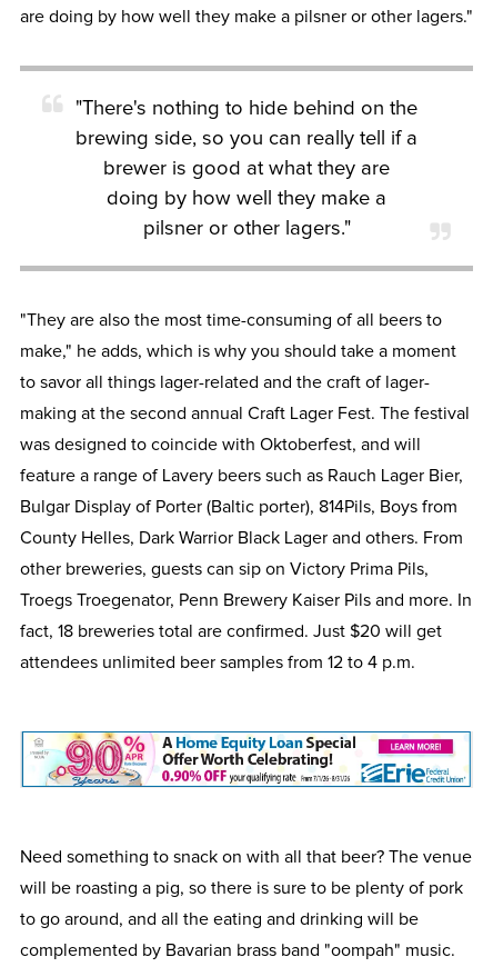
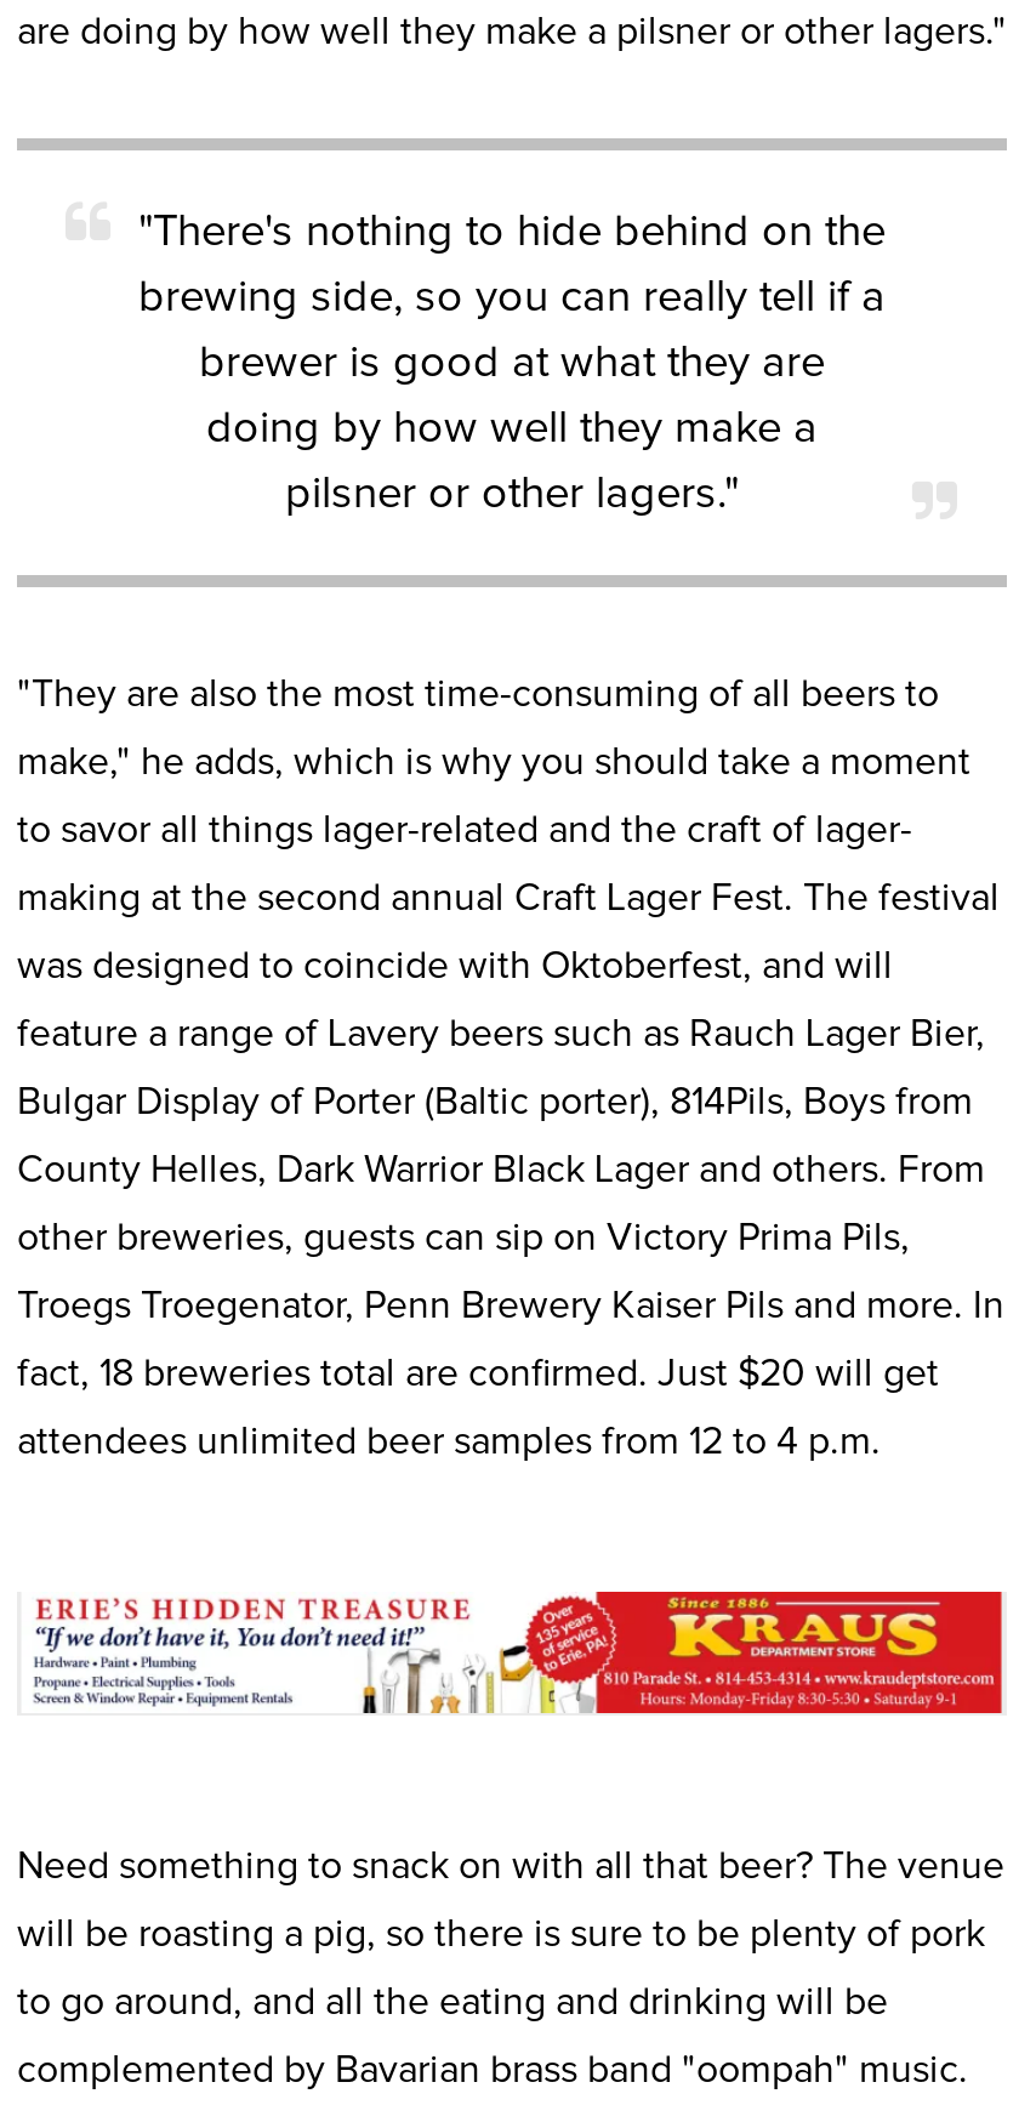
- [image]
+ [image]
